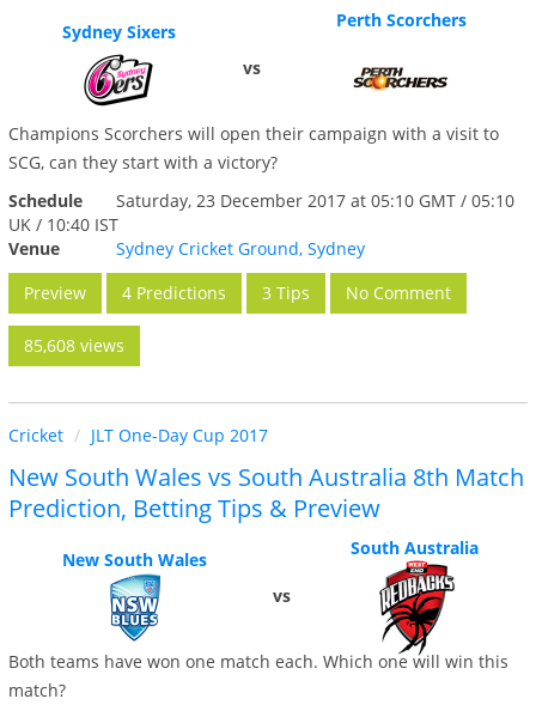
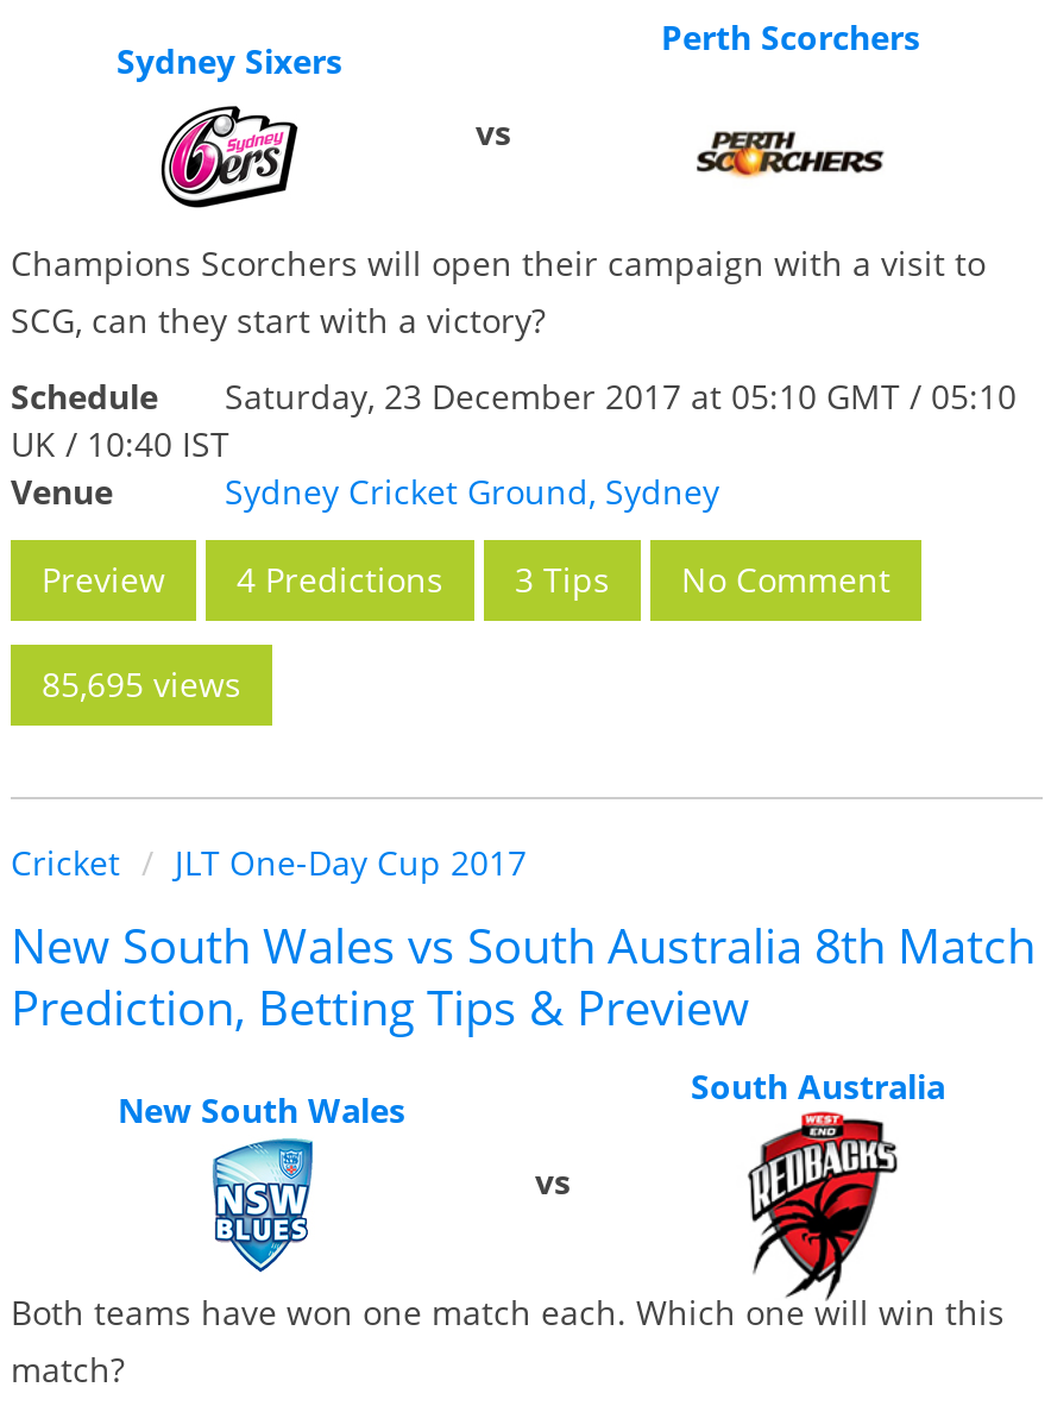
- 85,608 views
+ 85,695 views
